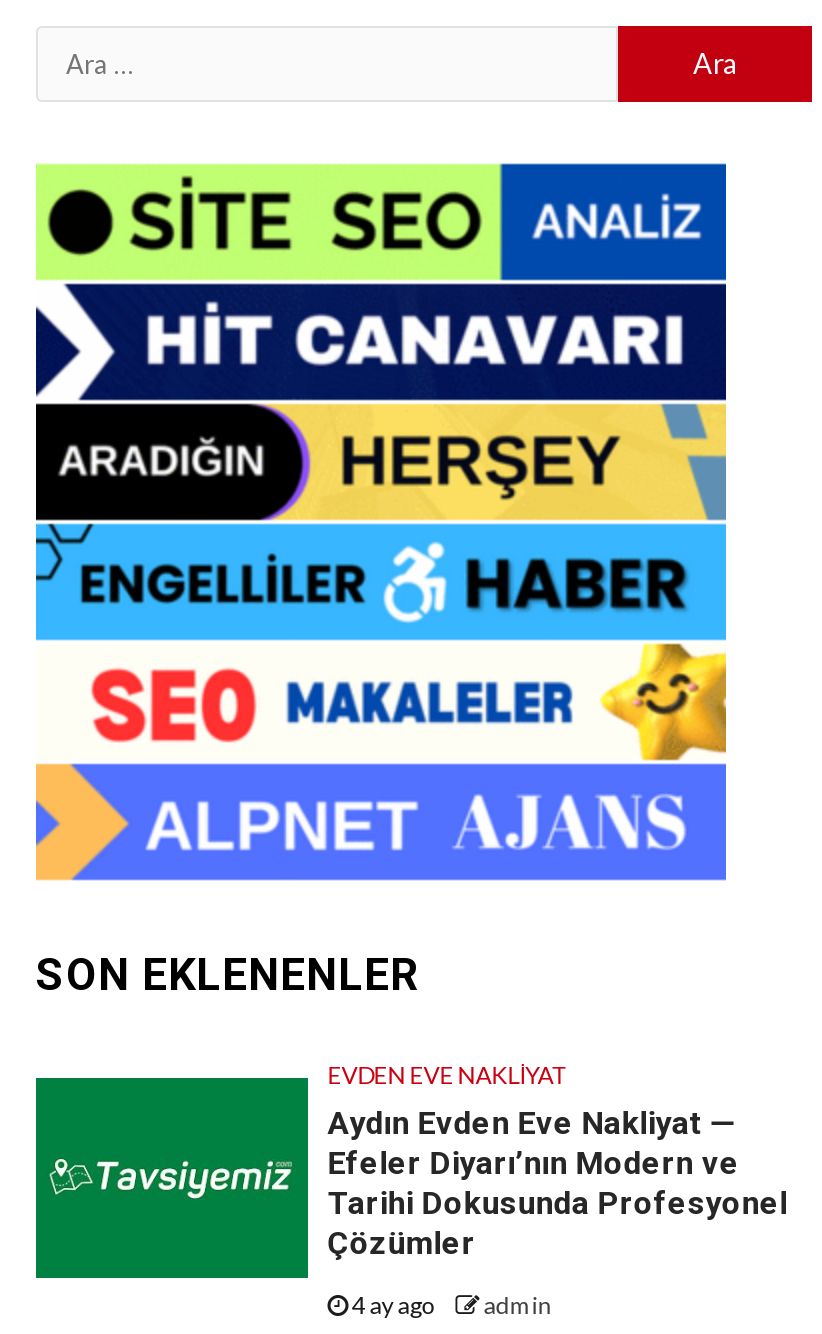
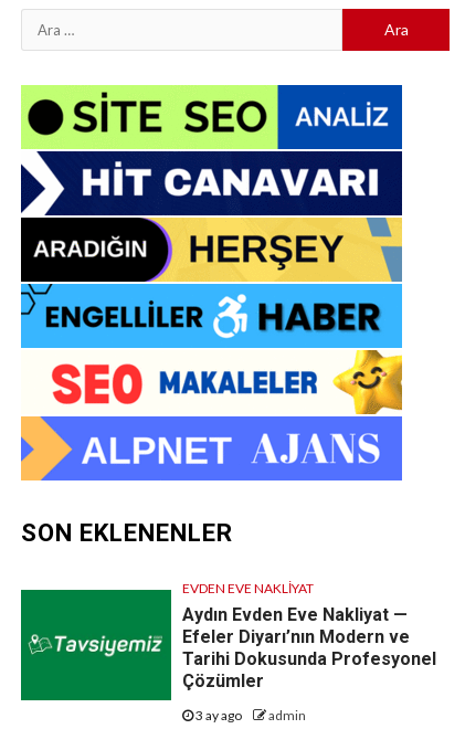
- 4 ay ago admin
+ 3 ay ago admin
